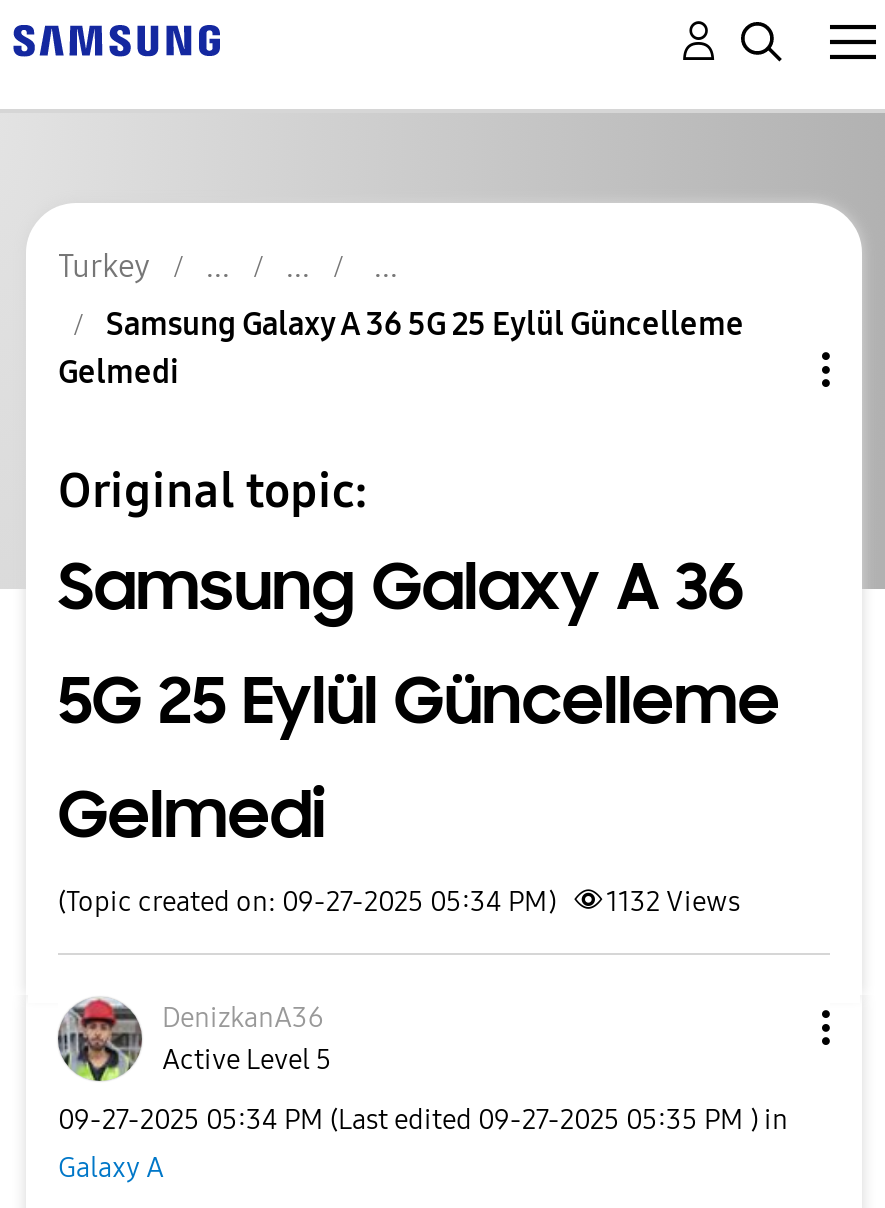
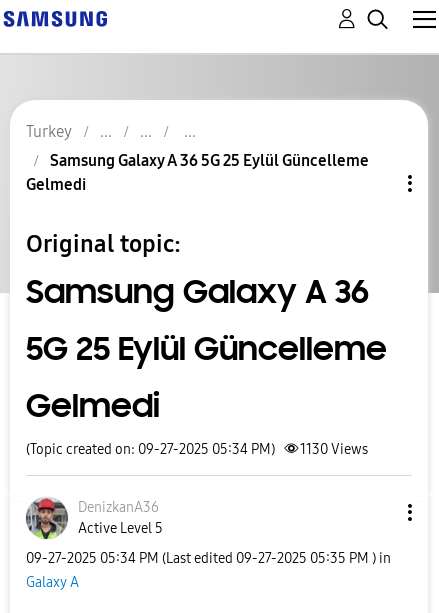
- (Topic created on: 09-27-2025 05:34 PM) 1132 Views
+ (Topic created on: 09-27-2025 05:34 PM) 1130 Views
